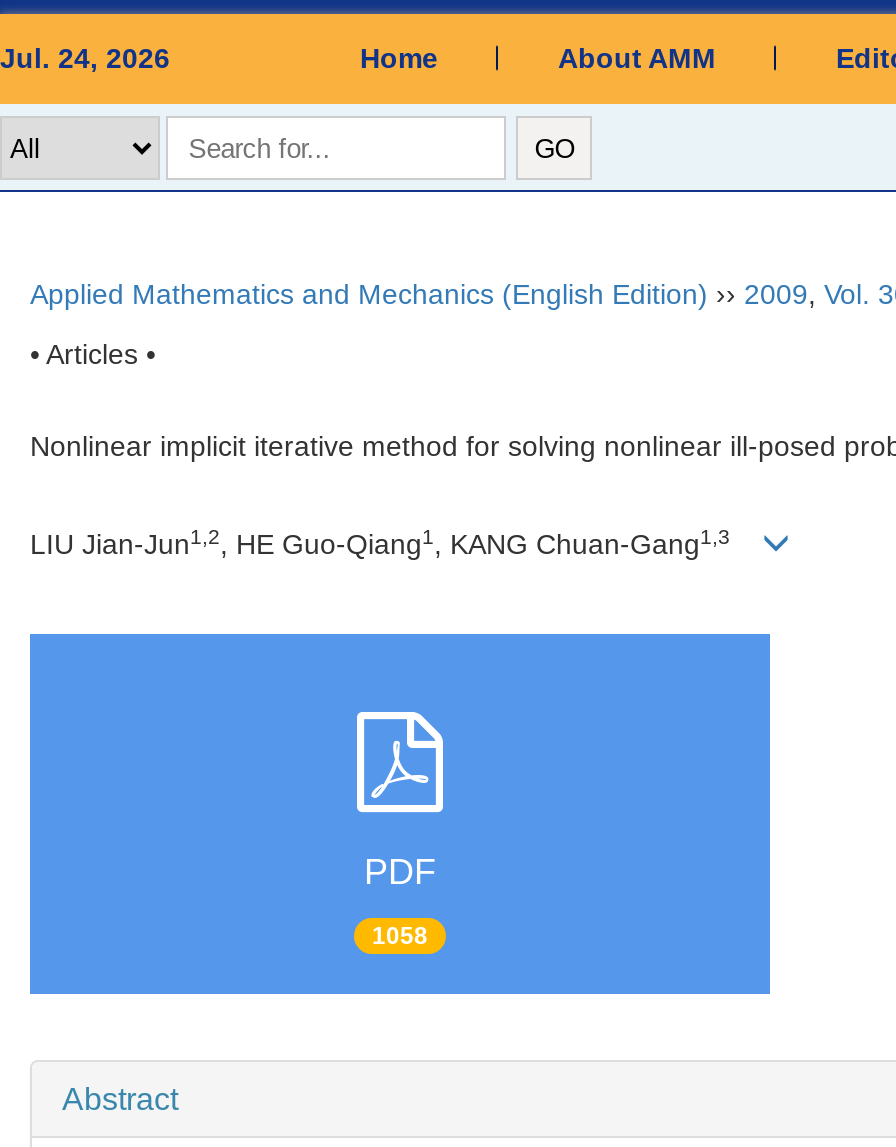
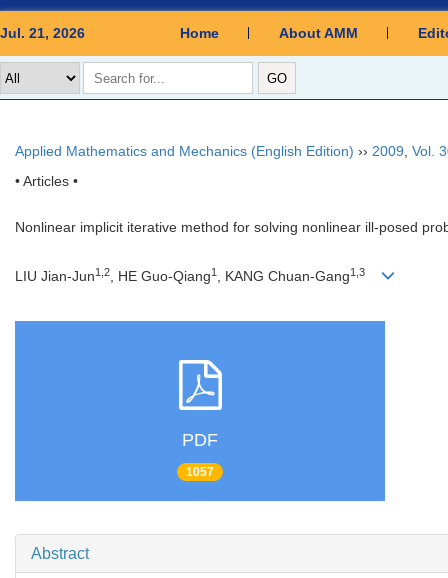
- Jul. 24, 2026
+ Jul. 21, 2026

- 1058
+ 1057
